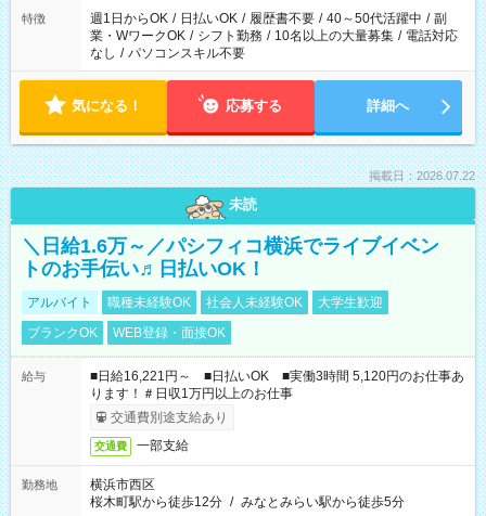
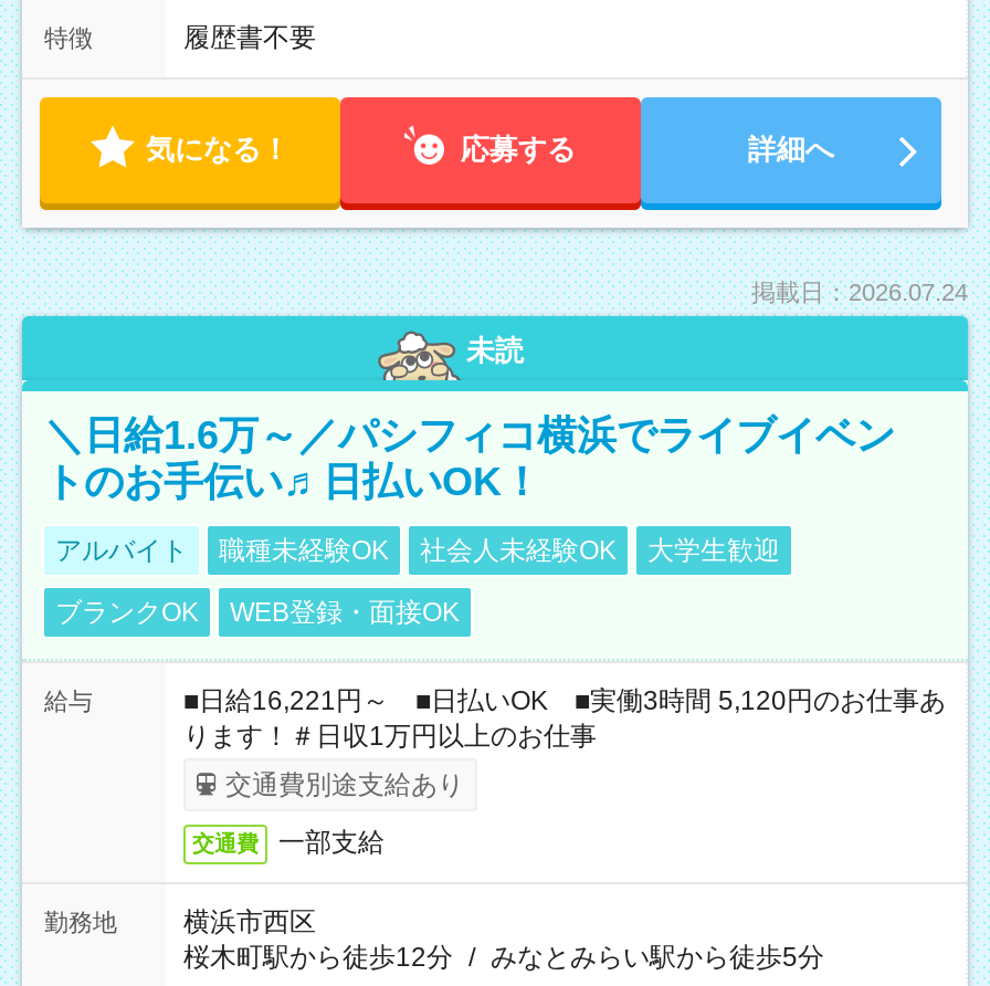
- 週1日からOK / 日払いOK / 履歴書不要 / 40～50代活躍中 / 副
- 業・WワークOK / シフト勤務 / 10名以上の大量募集 / 電話対応
- なし / パソコンスキル不要
+ 履歴書不要

- 掲載日：2026.07.22
+ 掲載日：2026.07.24
